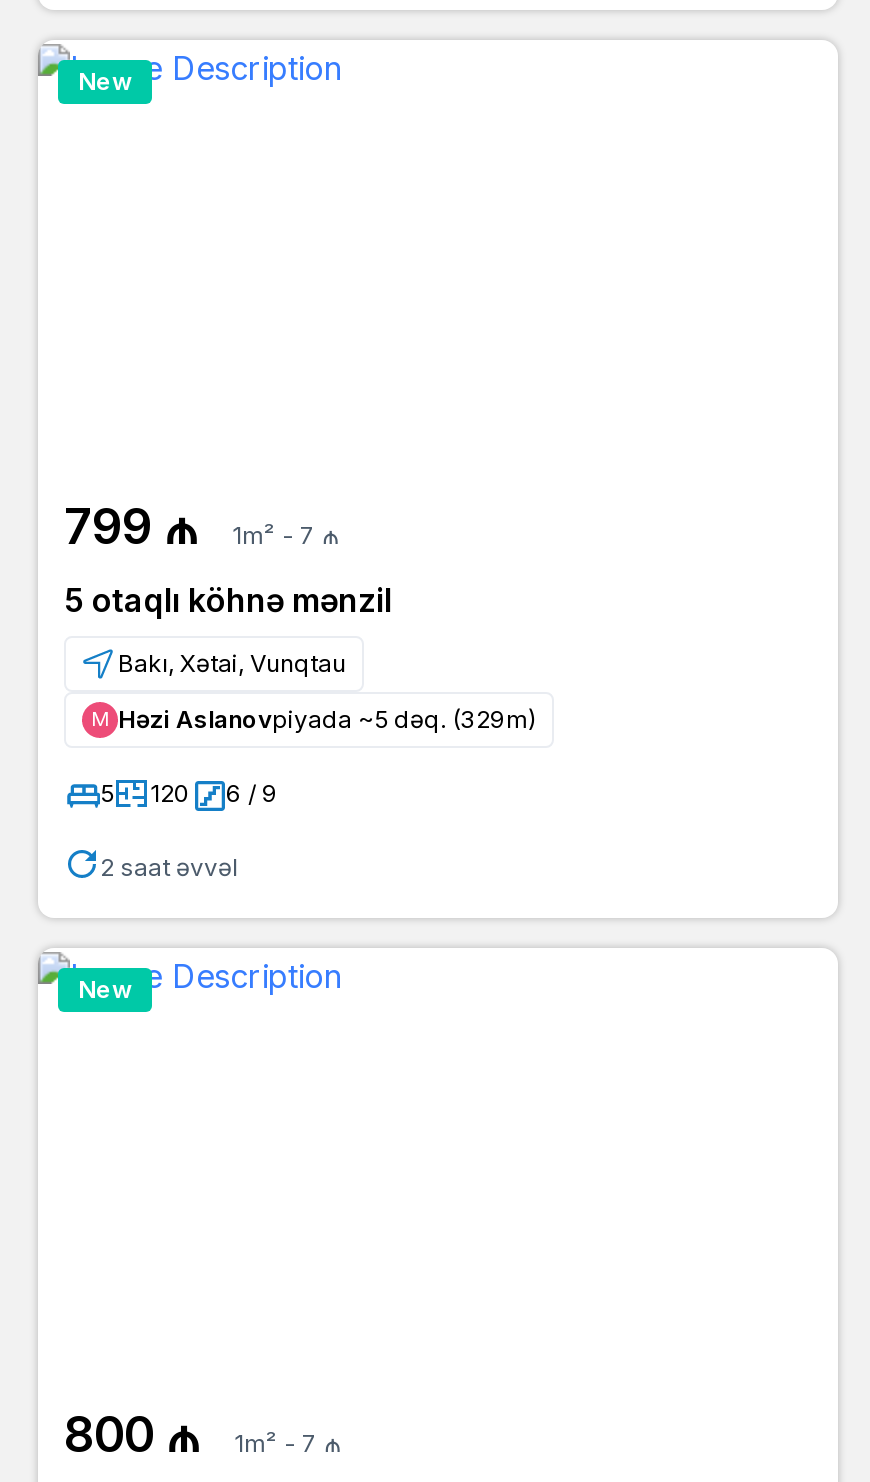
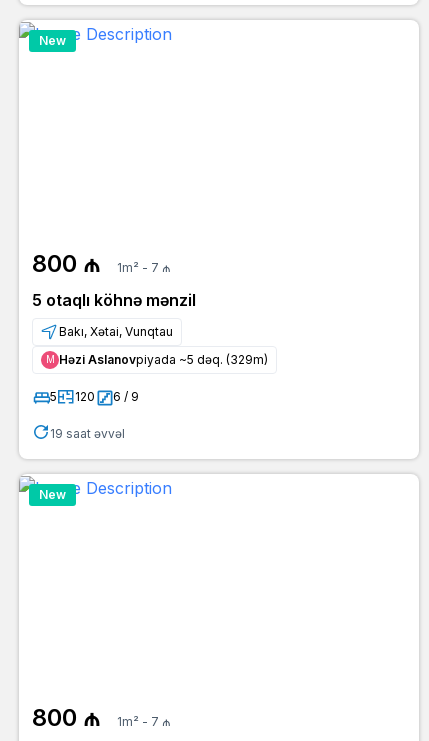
- 799 ₼
+ 800 ₼

- 2 saat əvvəl
+ 19 saat əvvəl
